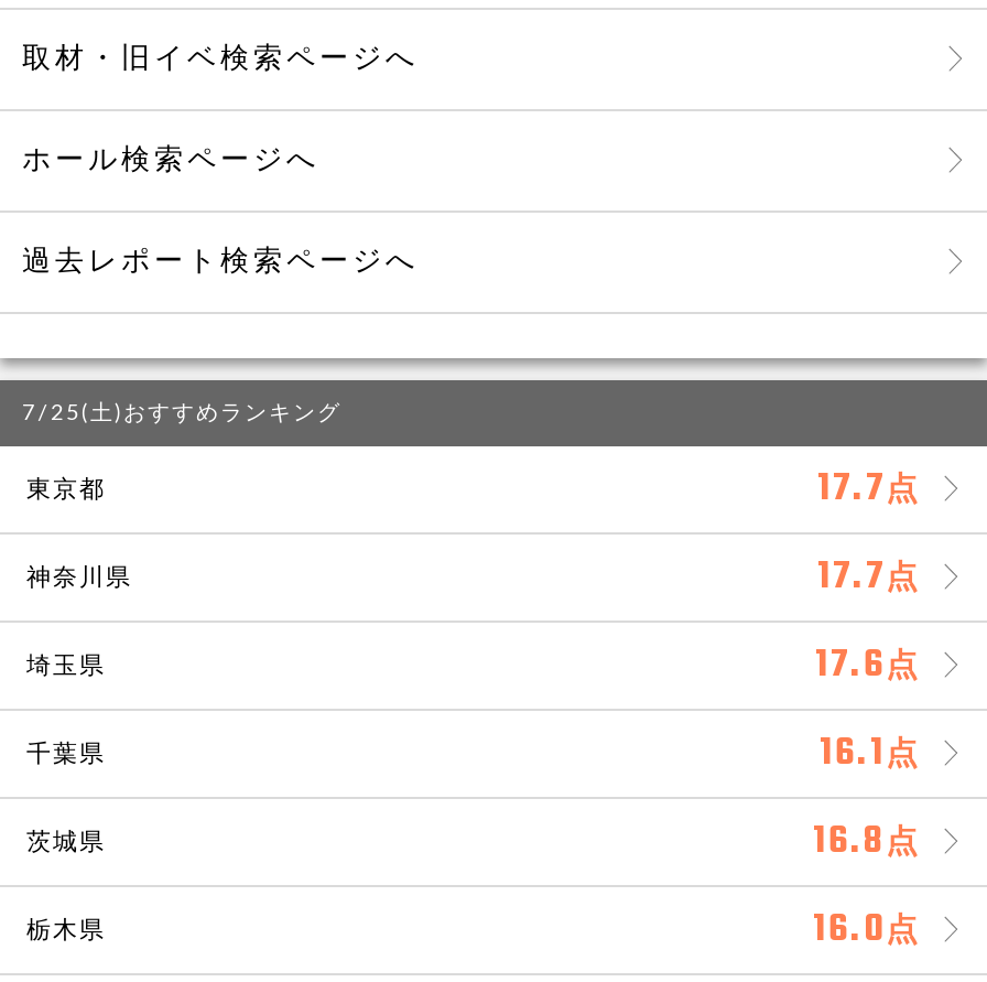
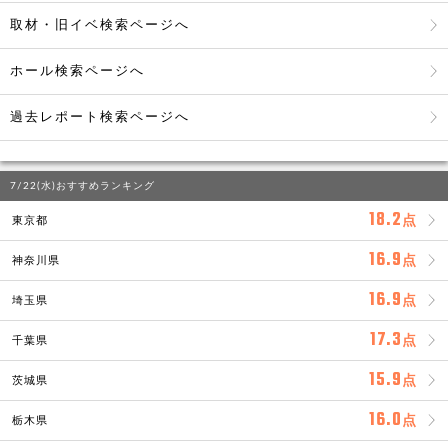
- 7/25(土)おすすめランキング
+ 7/22(水)おすすめランキング

- 17.7点
+ 18.2点

- 17.7点
+ 16.9点

- 17.6点
+ 16.9点

- 16.1点
+ 17.3点

- 16.8点
+ 15.9点
